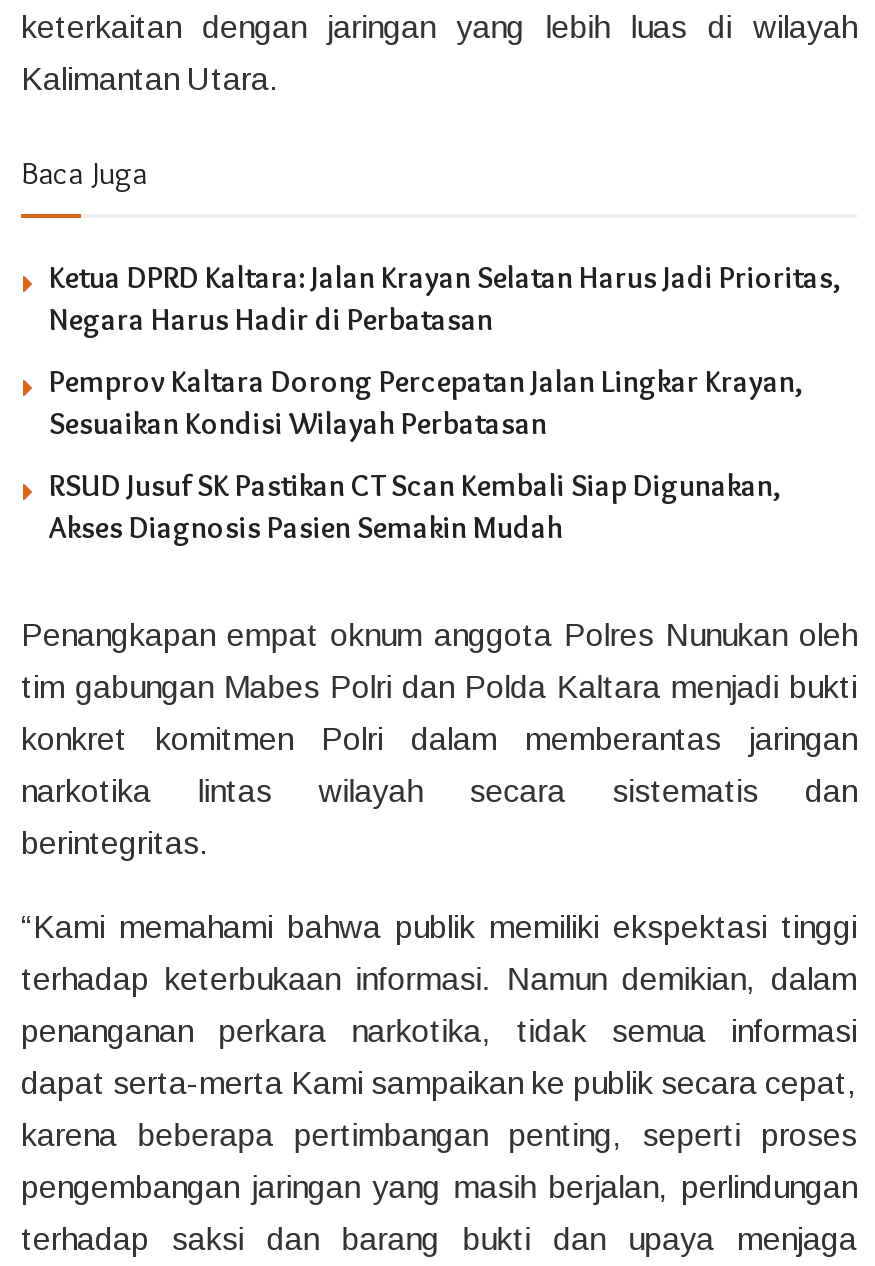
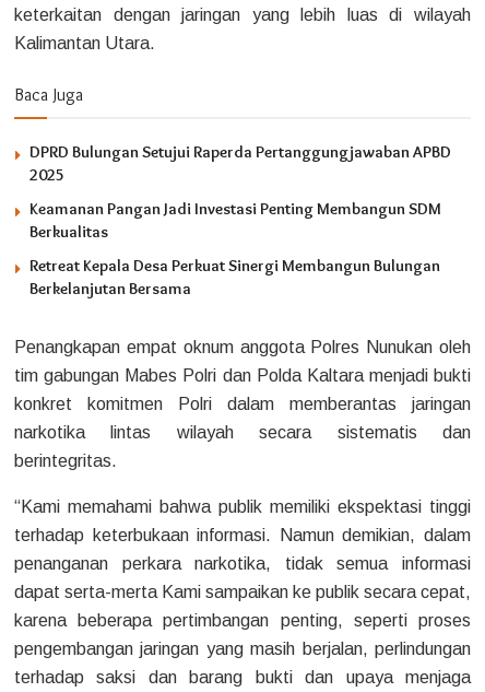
- Ketua DPRD Kaltara: Jalan Krayan Selatan Harus Jadi Prioritas,
- Negara Harus Hadir di Perbatasan
+ DPRD Bulungan Setujui Raperda Pertanggungjawaban APBD
+ 2025

- Pemprov Kaltara Dorong Percepatan Jalan Lingkar Krayan,
- Sesuaikan Kondisi Wilayah Perbatasan
+ Keamanan Pangan Jadi Investasi Penting Membangun SDM
+ Berkualitas

- RSUD Jusuf SK Pastikan CT Scan Kembali Siap Digunakan,
- Akses Diagnosis Pasien Semakin Mudah
+ Retreat Kepala Desa Perkuat Sinergi Membangun Bulungan
+ Berkelanjutan Bersama
